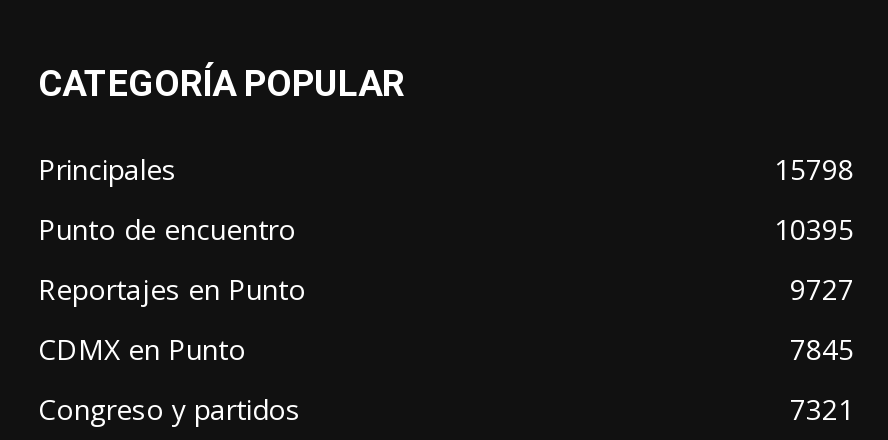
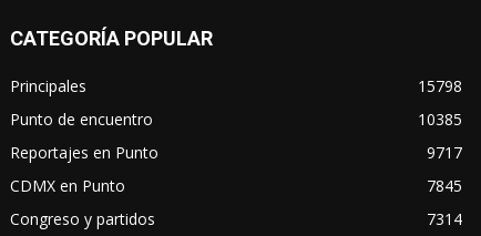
- 10395
+ 10385

- 9727
+ 9717

- 7321
+ 7314
